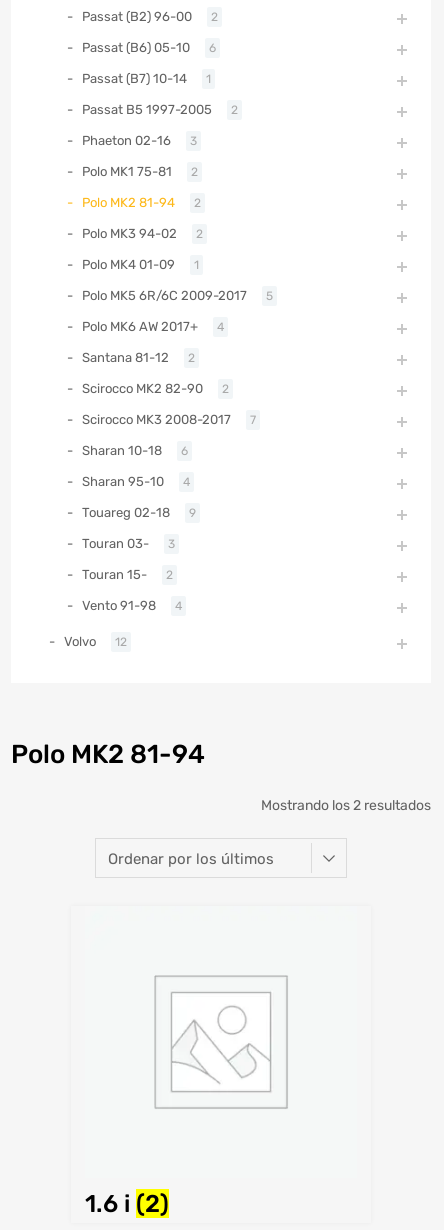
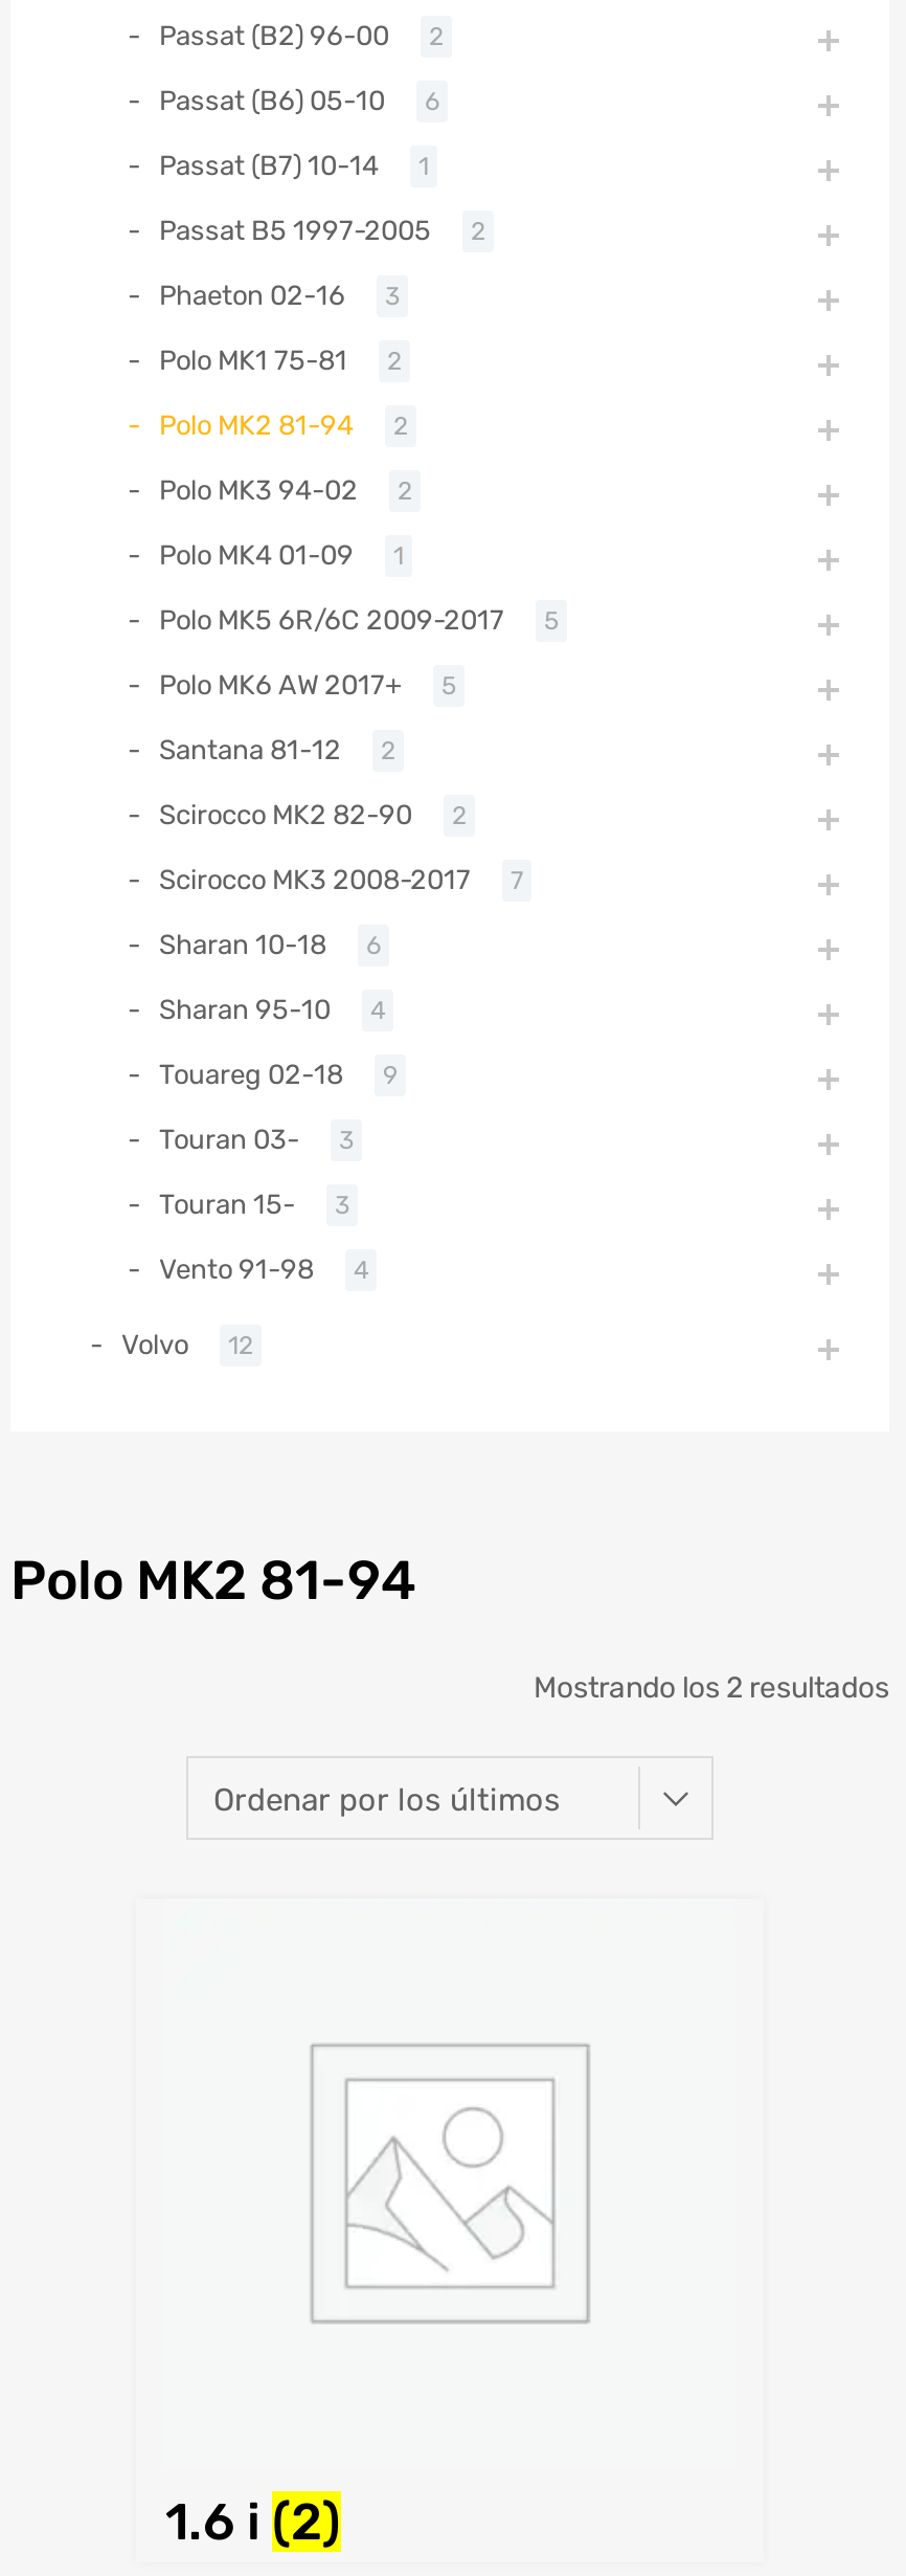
- Polo MK6 AW 2017+ 4
+ Polo MK6 AW 2017+ 5

- Touran 15- 2
+ Touran 15- 3
